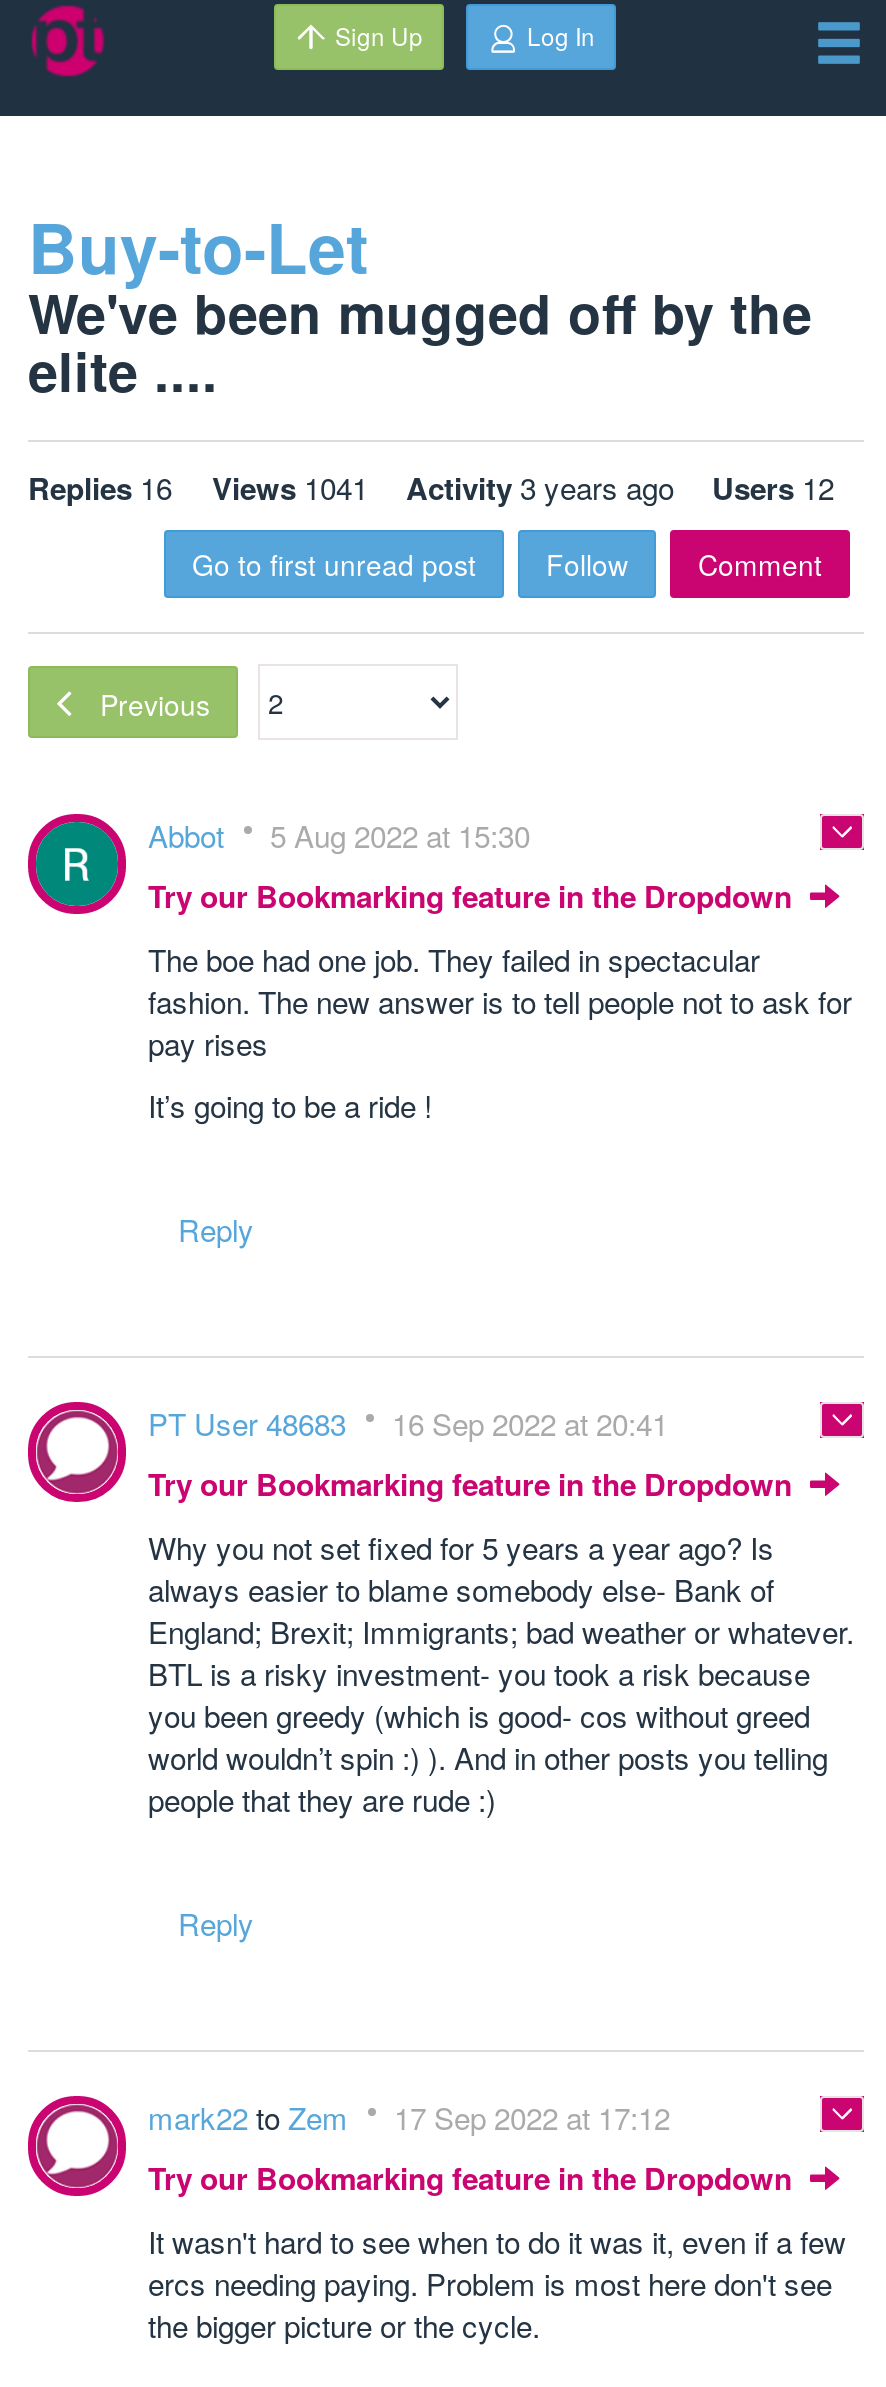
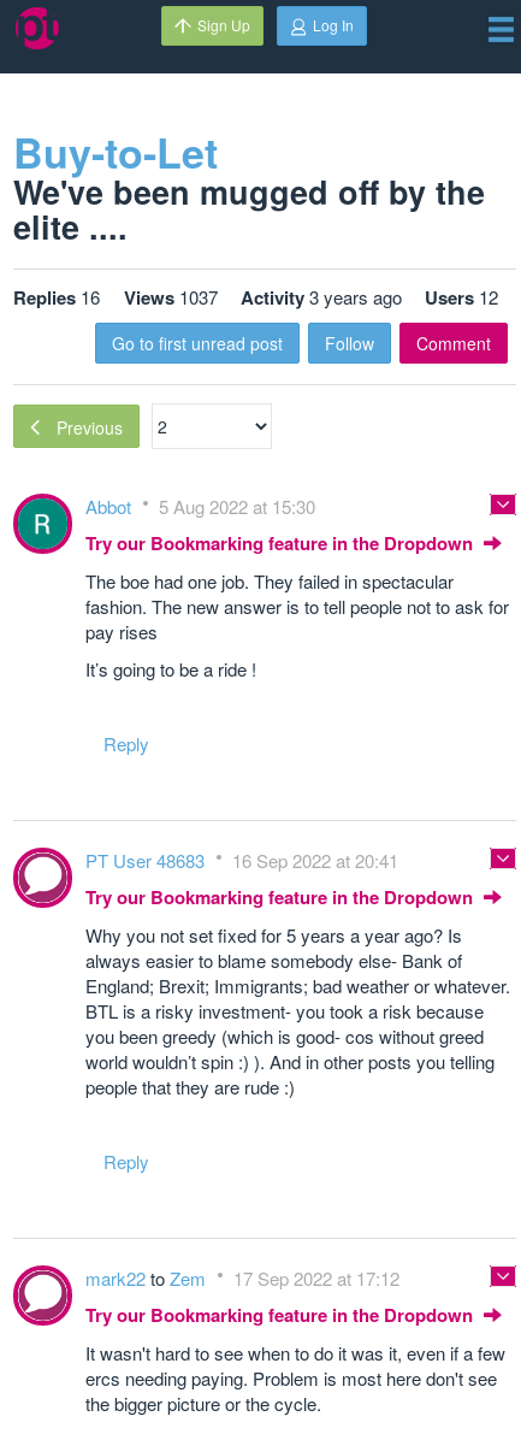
- Replies 16 Views 1041 Activity 3 years ago Users 12
+ Replies 16 Views 1037 Activity 3 years ago Users 12
